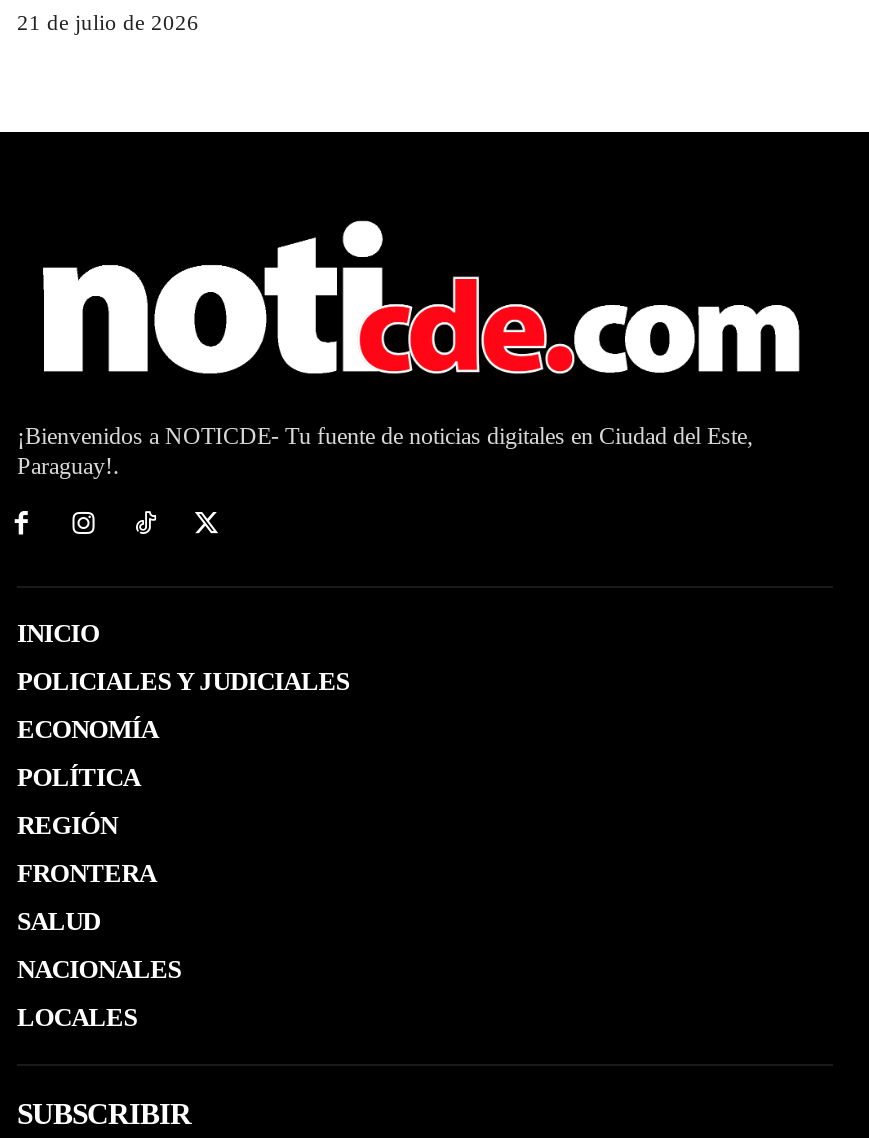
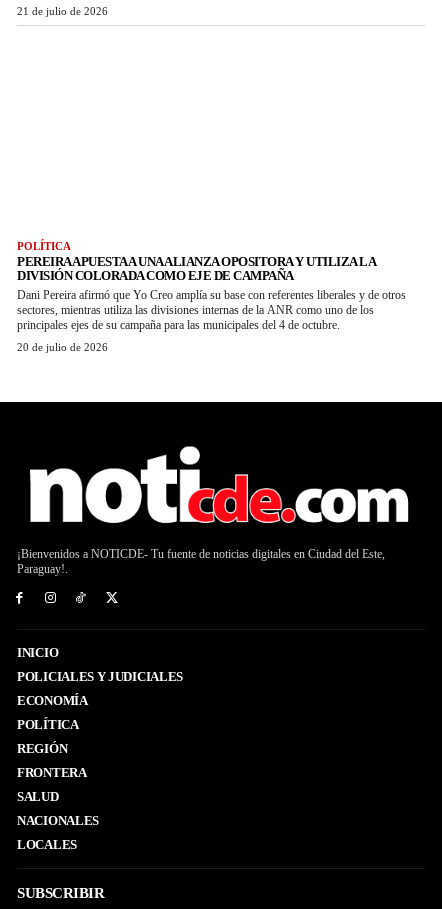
+ POLÍTICA
+ PEREIRA APUESTA A UNA ALIANZA OPOSITORA Y UTILIZA LA
+ DIVISIÓN COLORADA COMO EJE DE CAMPAÑA
+ Dani Pereira afirmó que Yo Creo amplía su base con referentes liberales y de otros
+ sectores, mientras utiliza las divisiones internas de la ANR como uno de los
+ principales ejes de su campaña para las municipales del 4 de octubre.
+ 20 de julio de 2026
